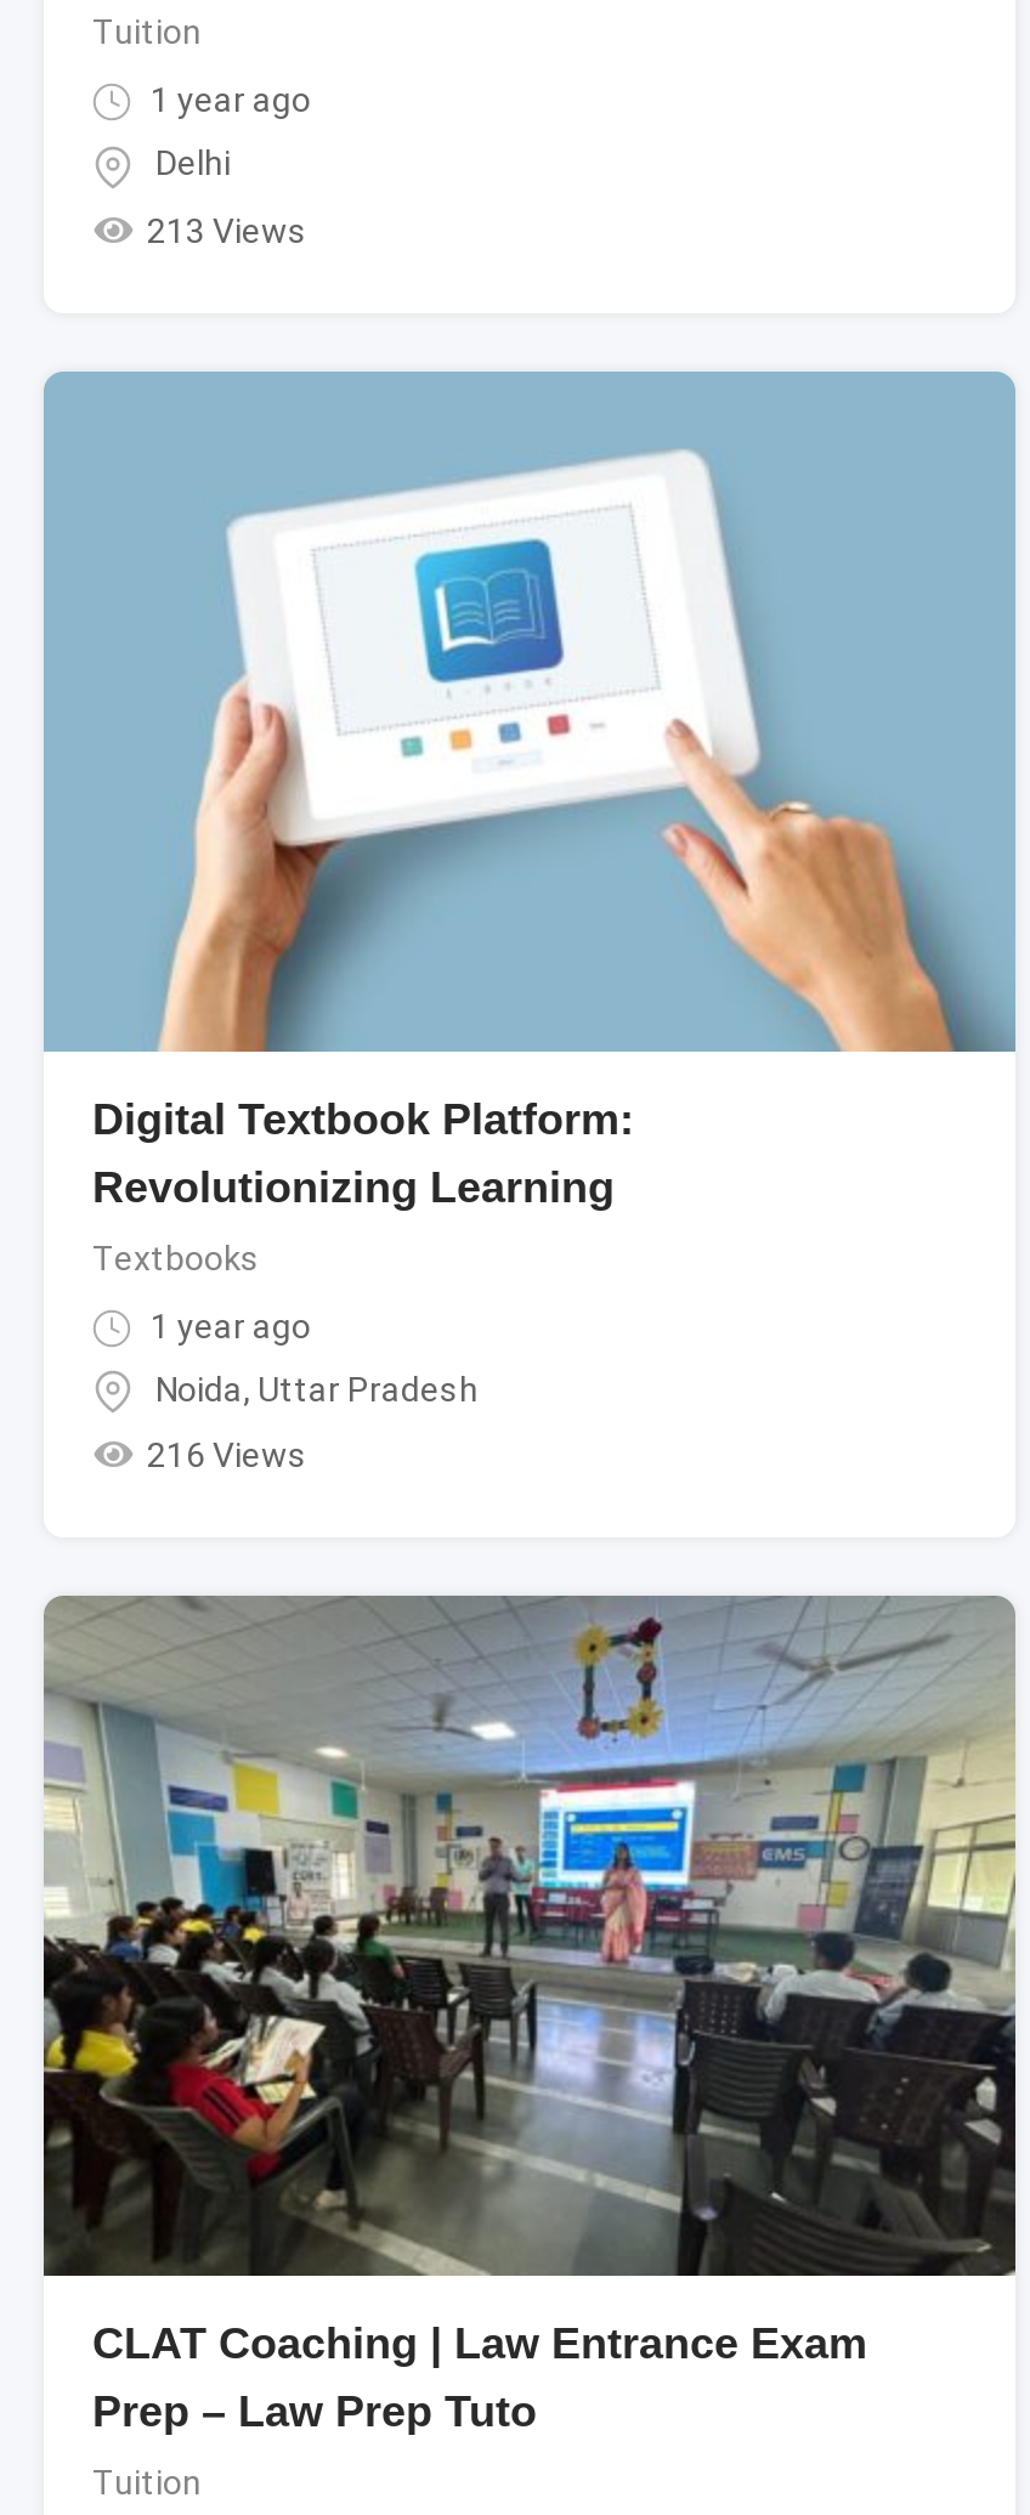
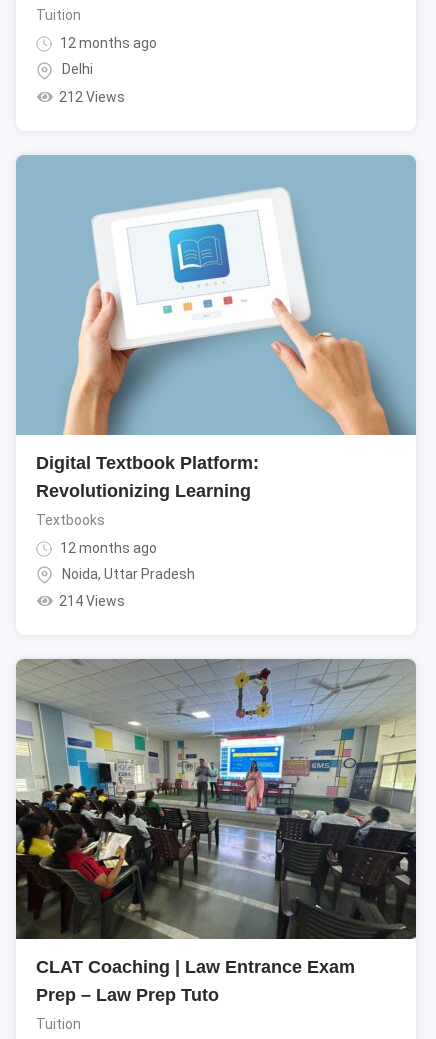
- 1 year ago
+ 12 months ago

- 213 Views
+ 212 Views

- 1 year ago
+ 12 months ago

- 216 Views
+ 214 Views
